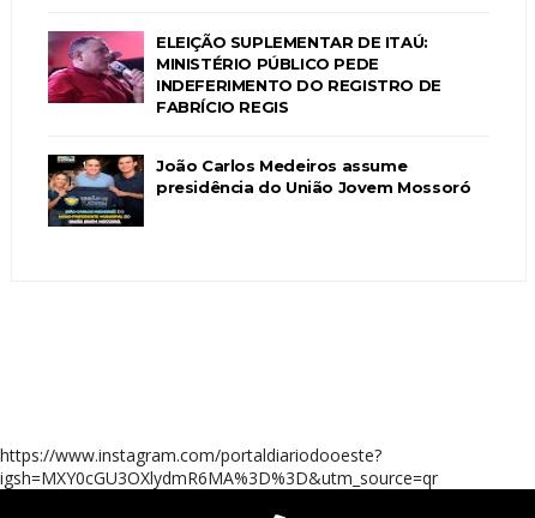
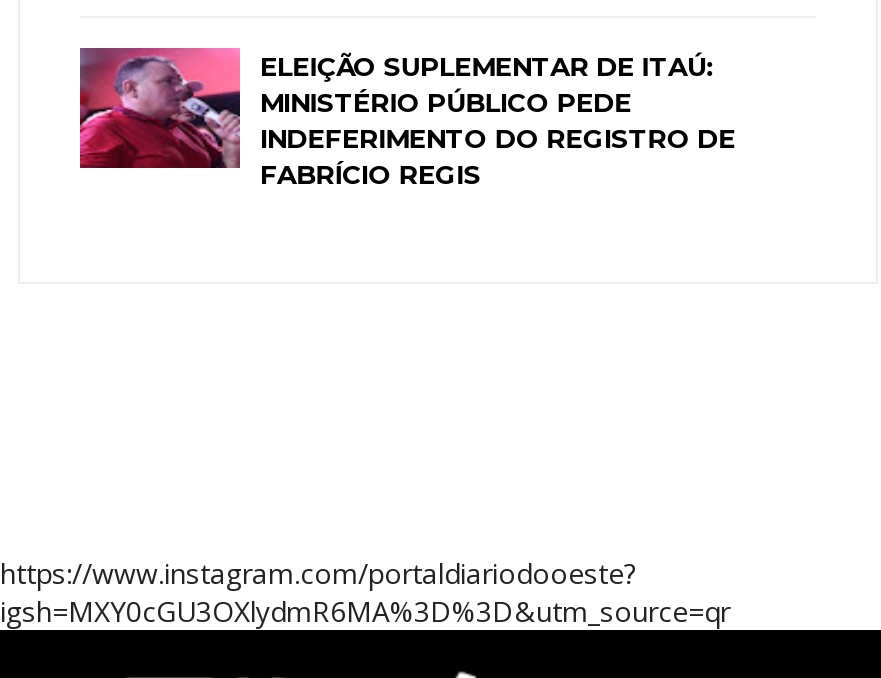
- [image]
- João Carlos Medeiros assume
- presidência do União Jovem Mossoró
